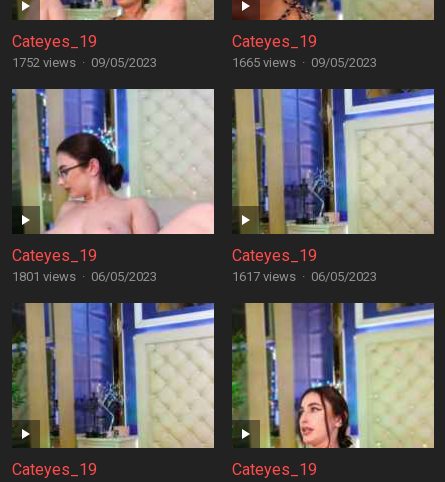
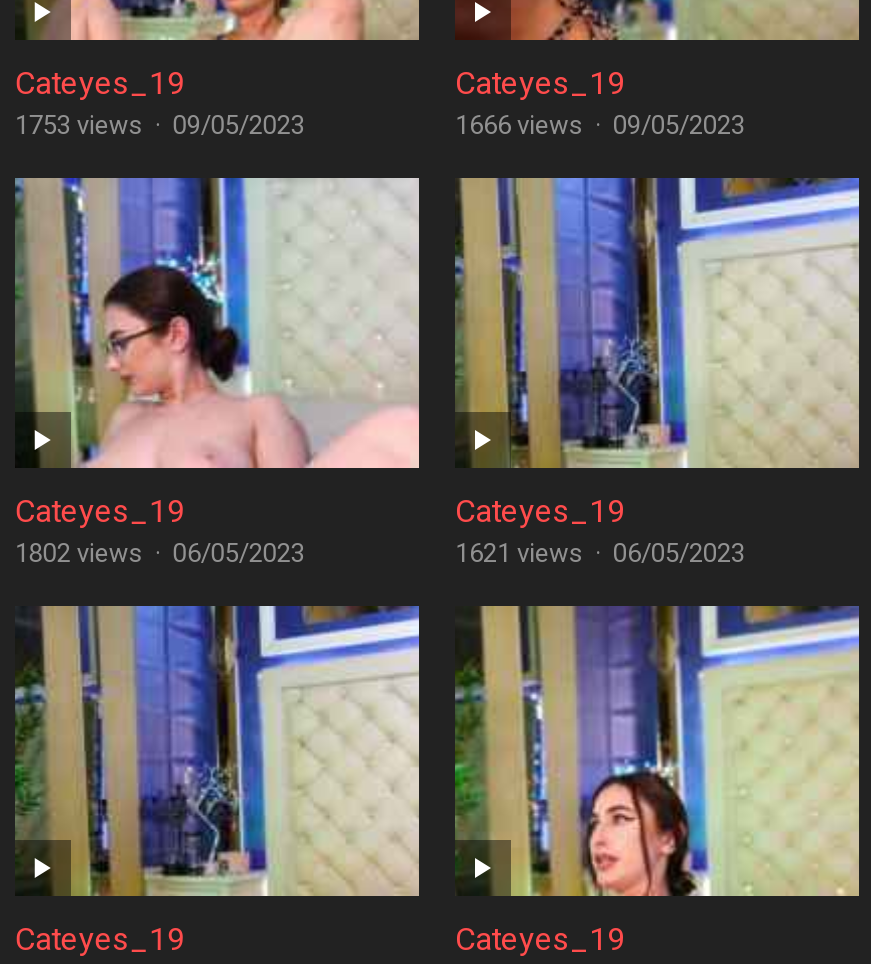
- 1752 views · 09/05/2023
+ 1753 views · 09/05/2023

- 1665 views · 09/05/2023
+ 1666 views · 09/05/2023

- 1801 views · 06/05/2023
+ 1802 views · 06/05/2023

- 1617 views · 06/05/2023
+ 1621 views · 06/05/2023
